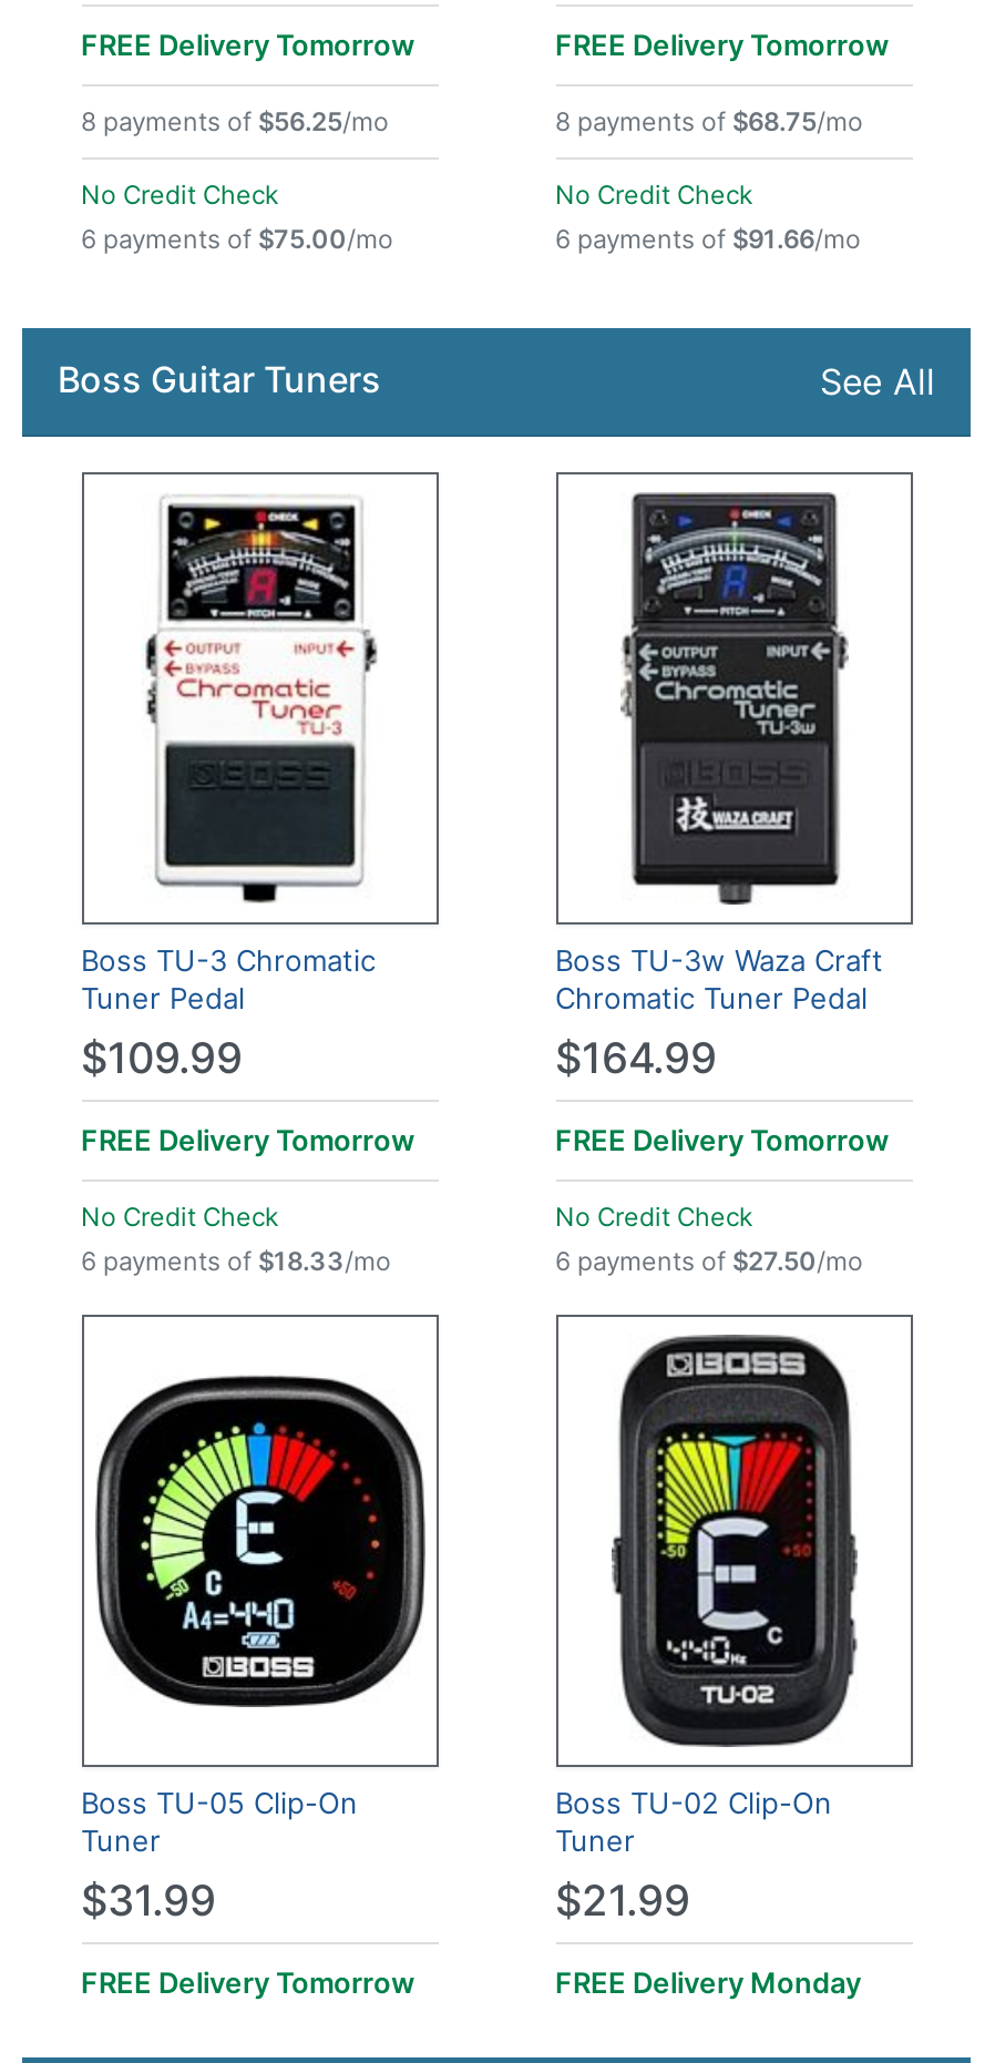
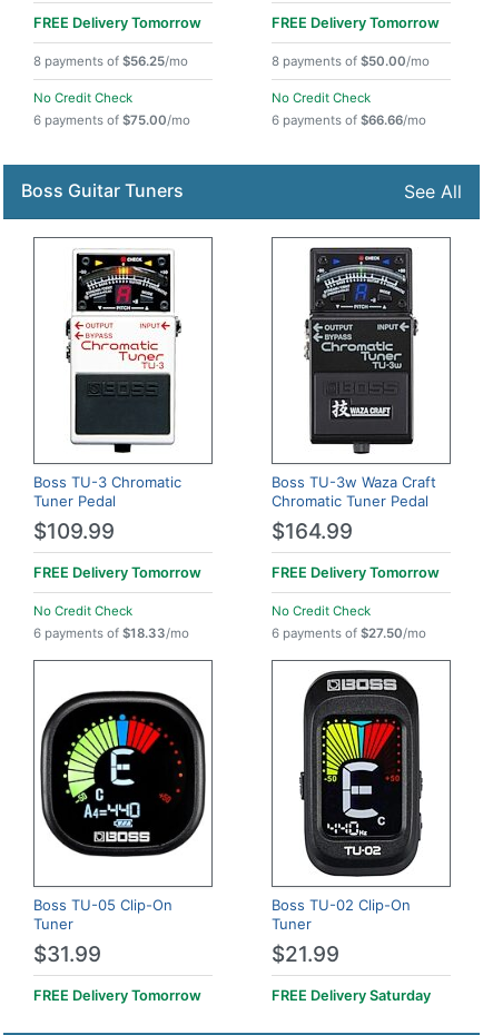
- 8 payments of $68.75/mo
+ 8 payments of $50.00/mo

- 6 payments of $91.66/mo
+ 6 payments of $66.66/mo

- FREE Delivery Monday
+ FREE Delivery Saturday
